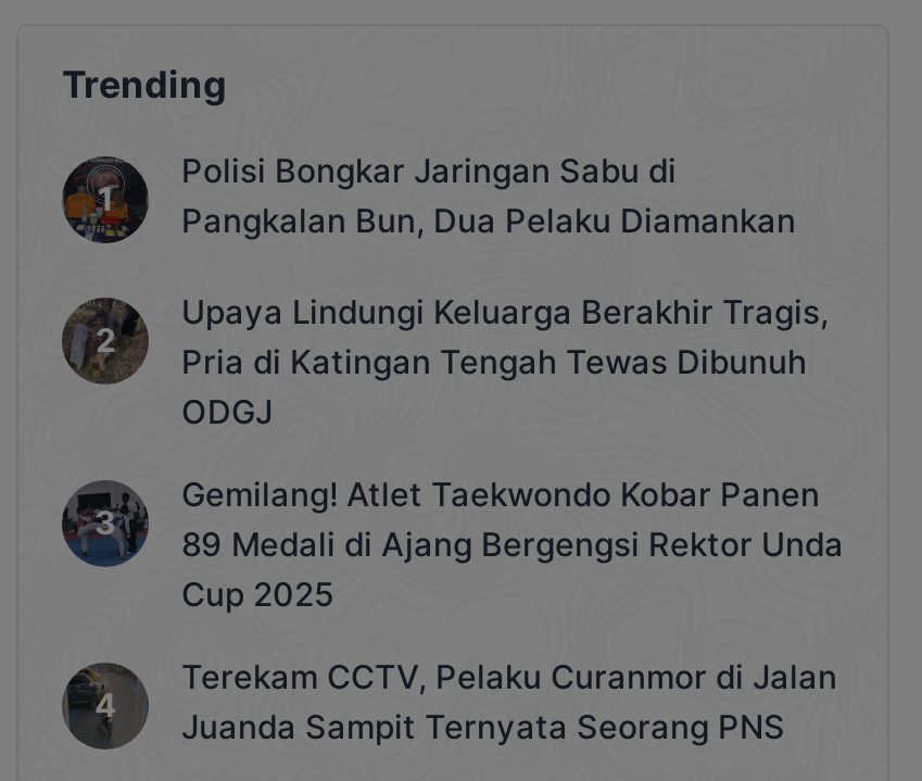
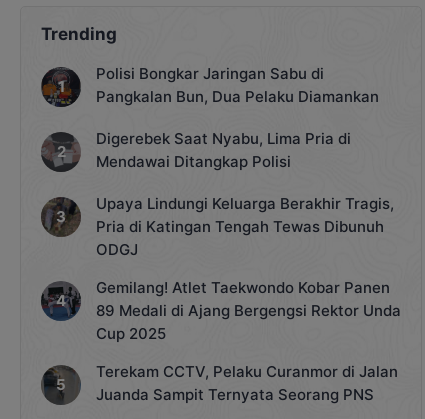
+ [image]
+ Digerebek Saat Nyabu, Lima Pria di
+ Mendawai Ditangkap Polisi
